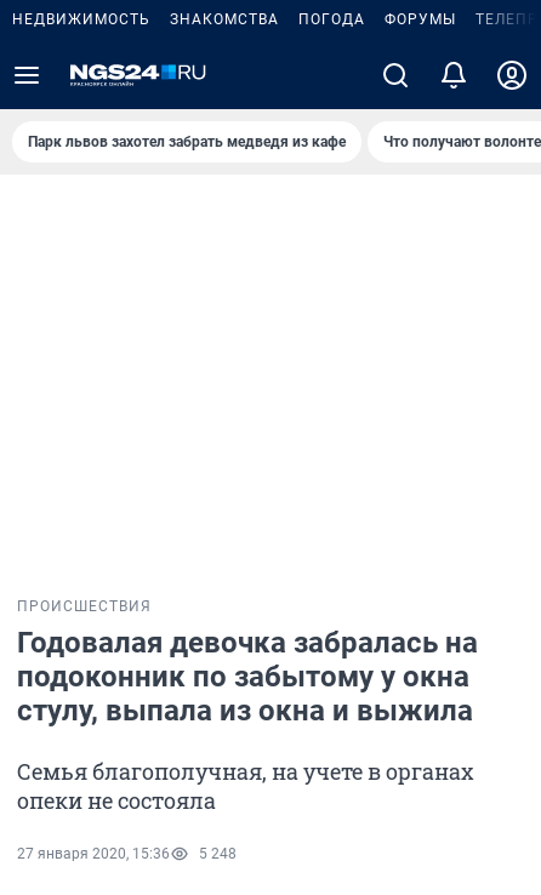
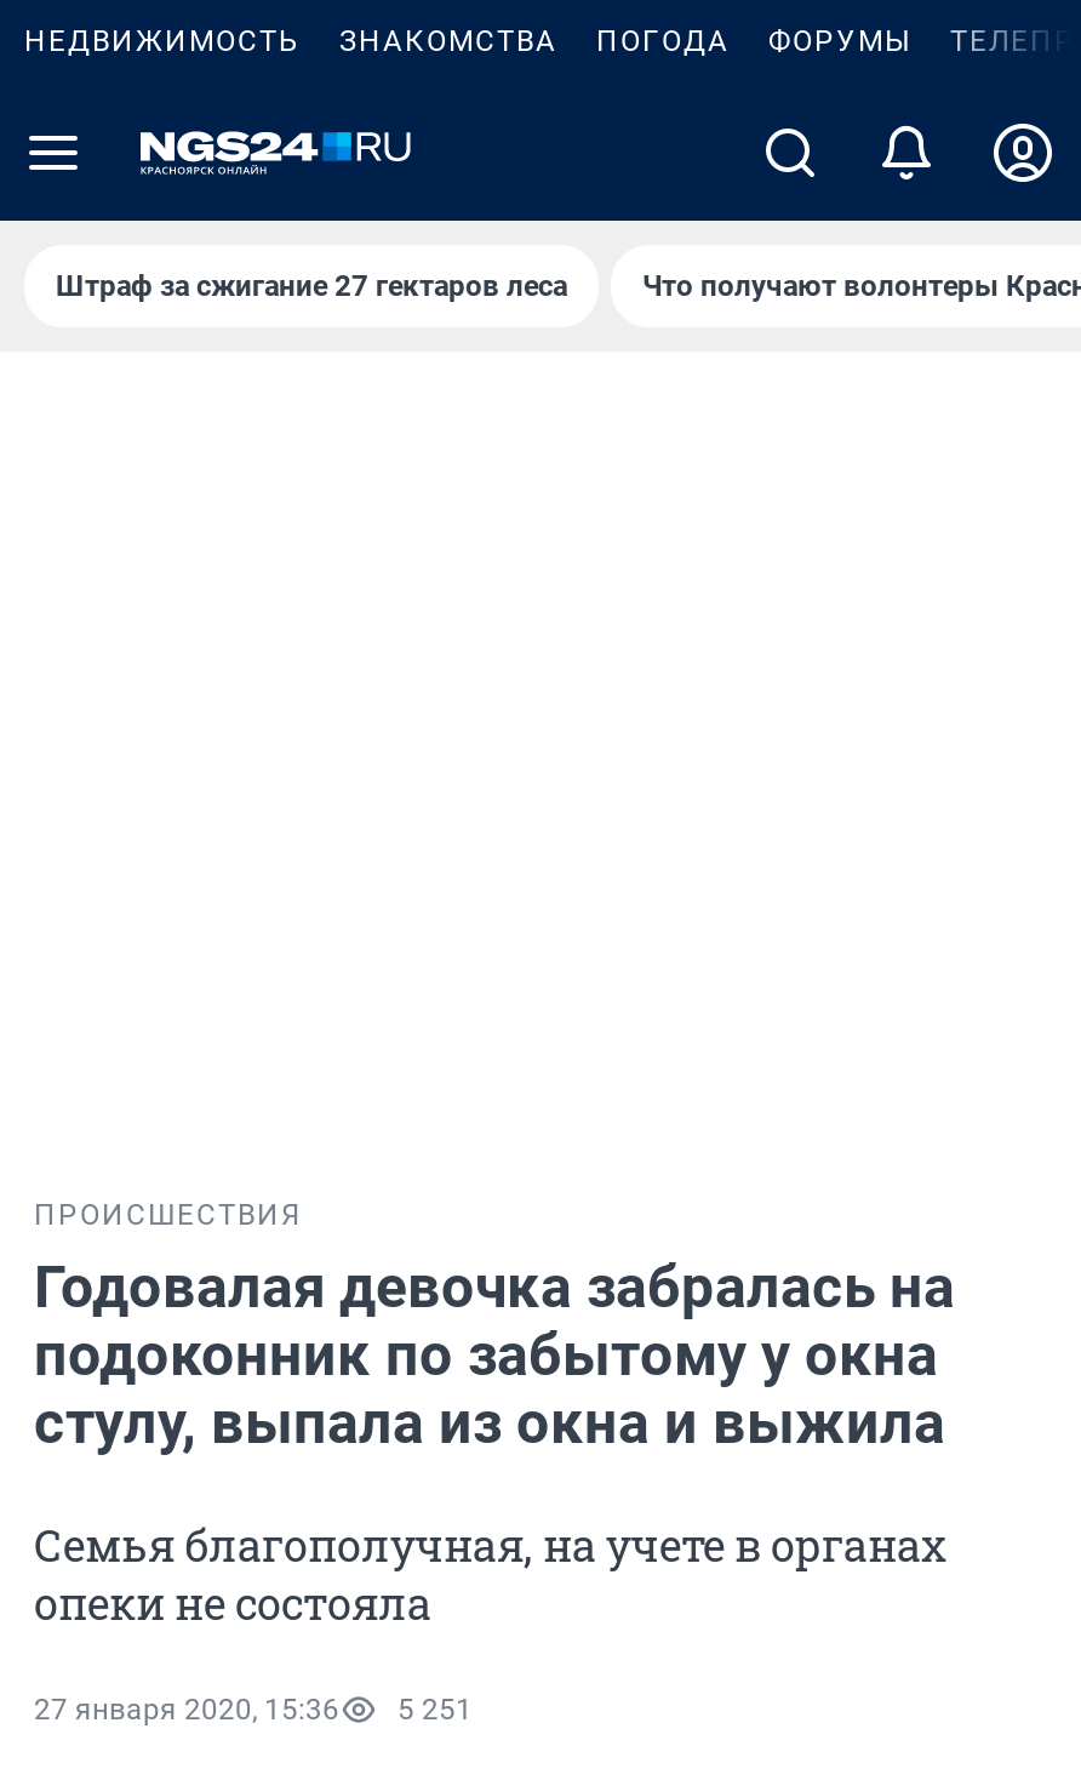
- Парк львов захотел забрать медведя из кафе
+ Штраф за сжигание 27 гектаров леса

- 27 января 2020, 15:36 5 248
+ 27 января 2020, 15:36 5 251
